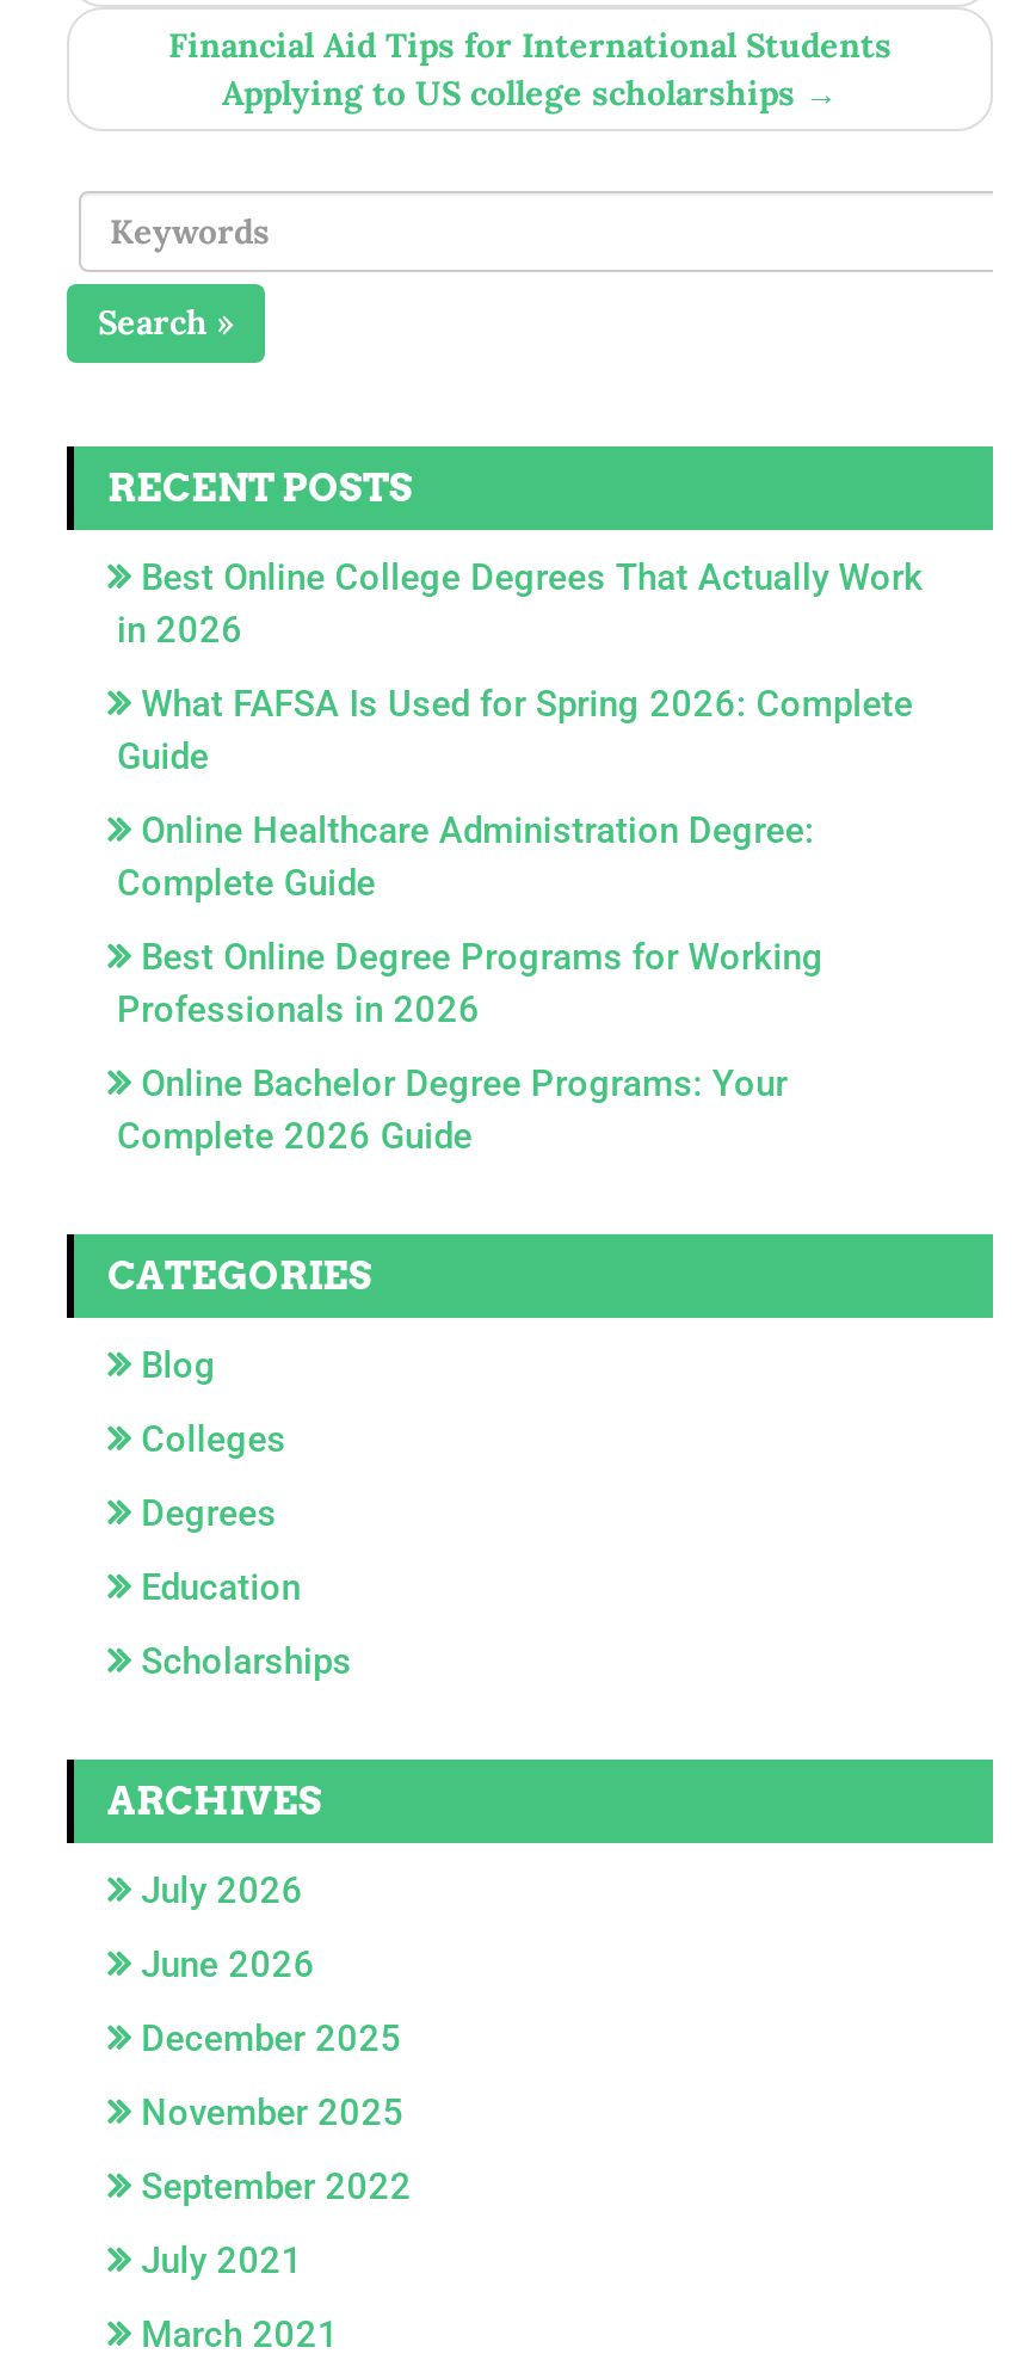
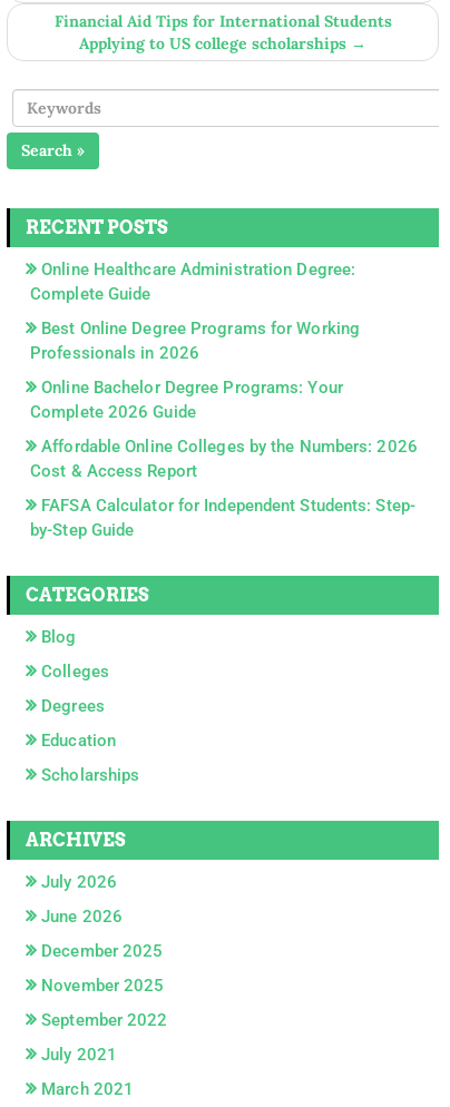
- Best Online College Degrees That Actually Work
- in 2026
- What FAFSA Is Used for Spring 2026: Complete
- Guide

moved up: Online Healthcare Administration Degree: | Complete Guide | Best Online Degree Programs for Working | Professionals in 2026 | Online Bachelor Degree Programs: Your | Complete 2026 Guide

+ Affordable Online Colleges by the Numbers: 2026
+ Cost & Access Report
+ FAFSA Calculator for Independent Students: Step-
+ by-Step Guide
